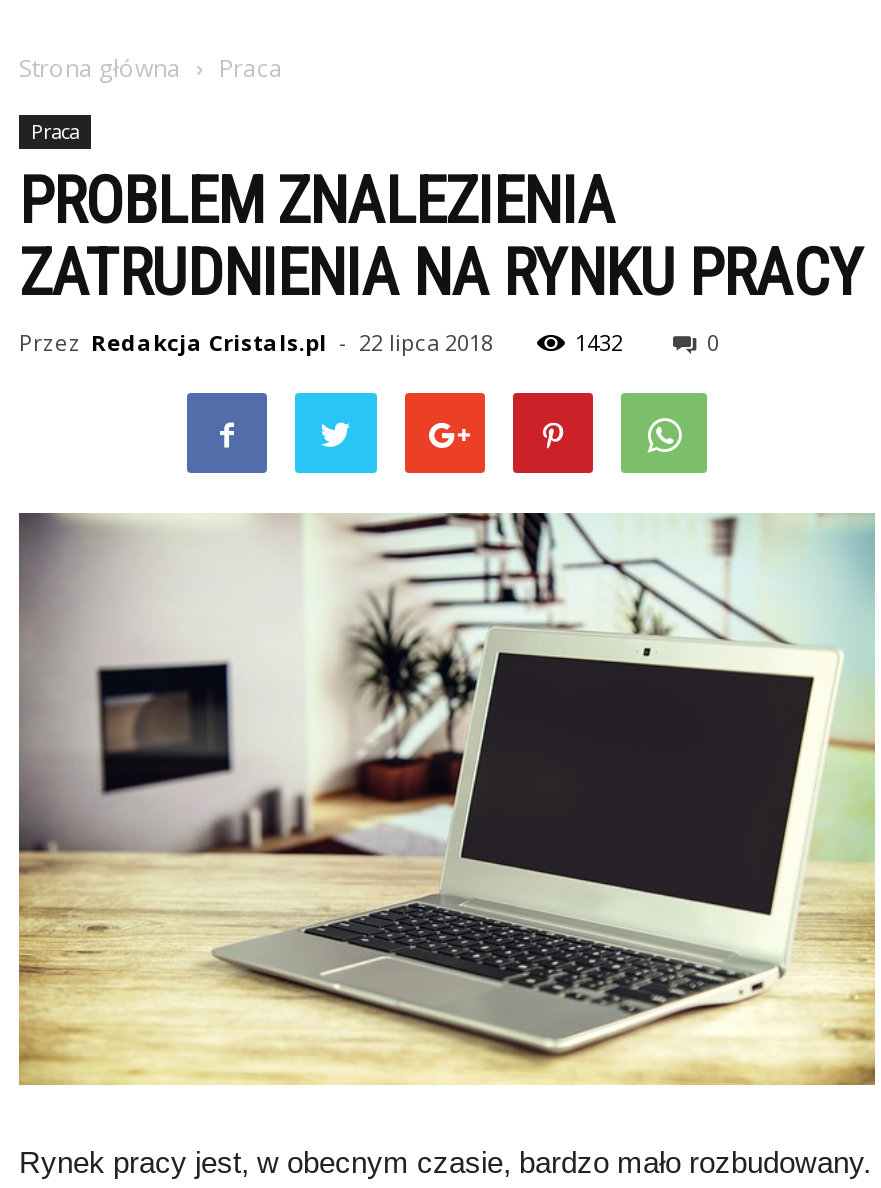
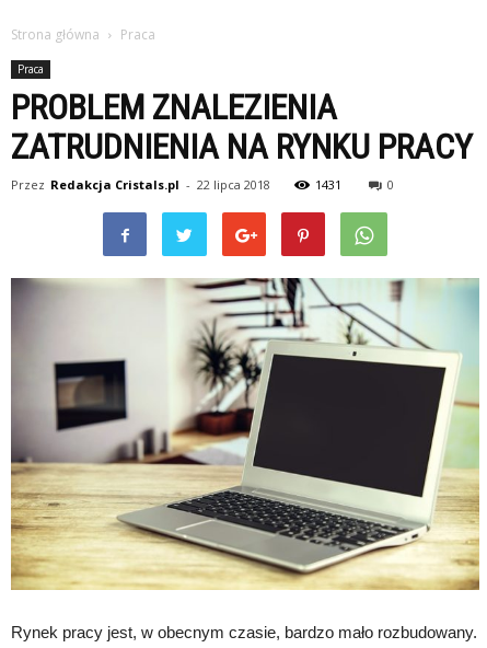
- 1432
+ 1431
